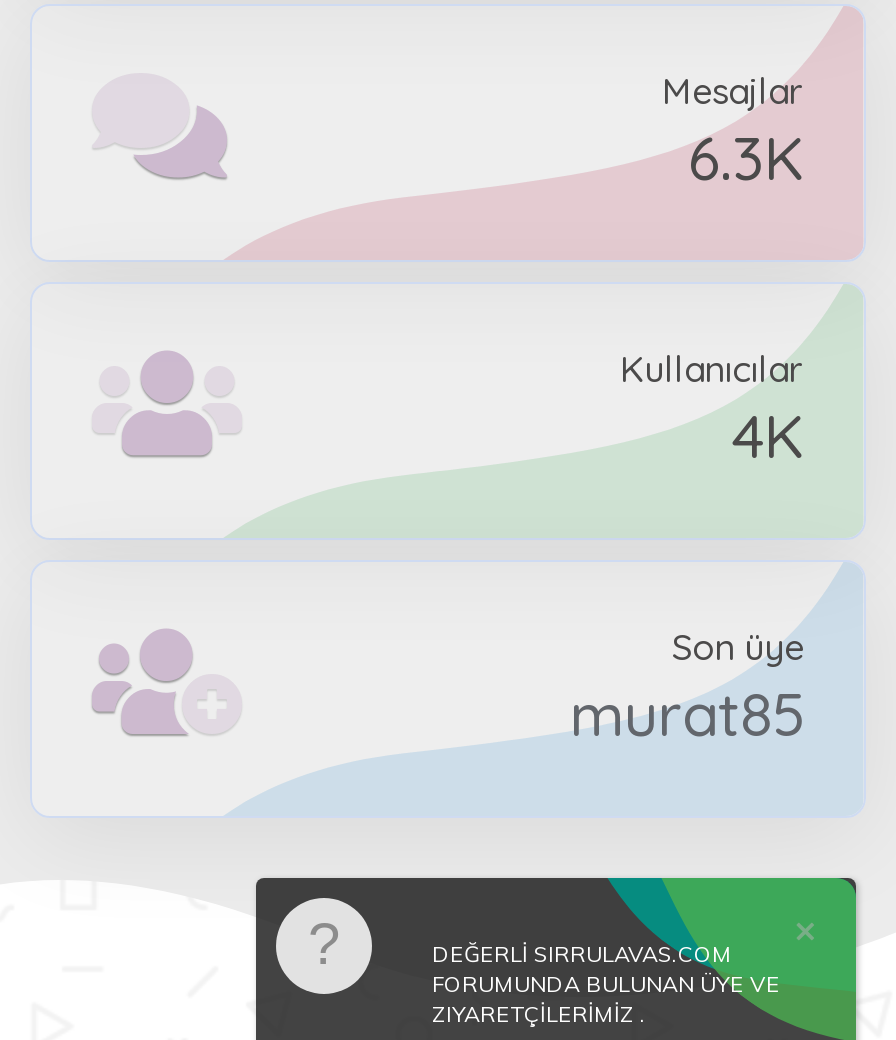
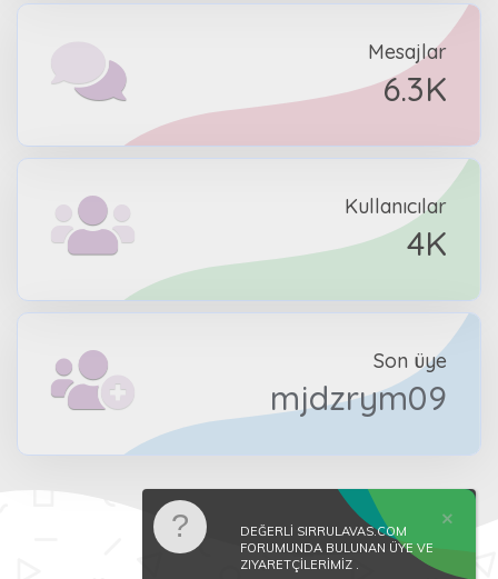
- murat85
+ mjdzrym09
